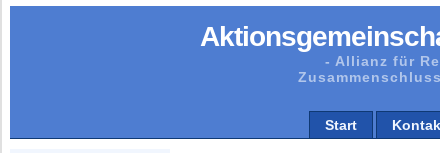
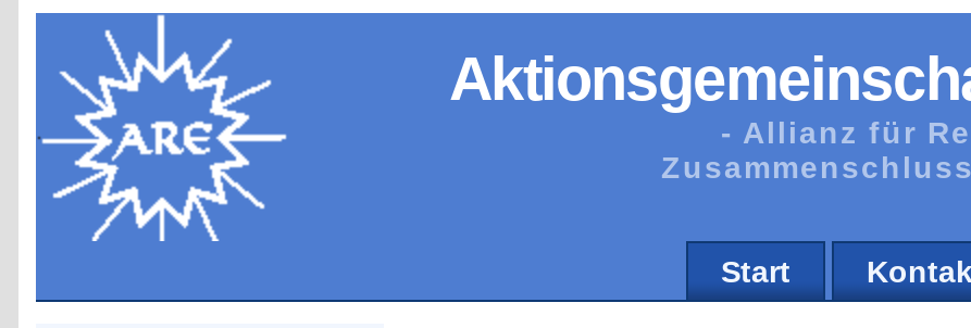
+ [image]
